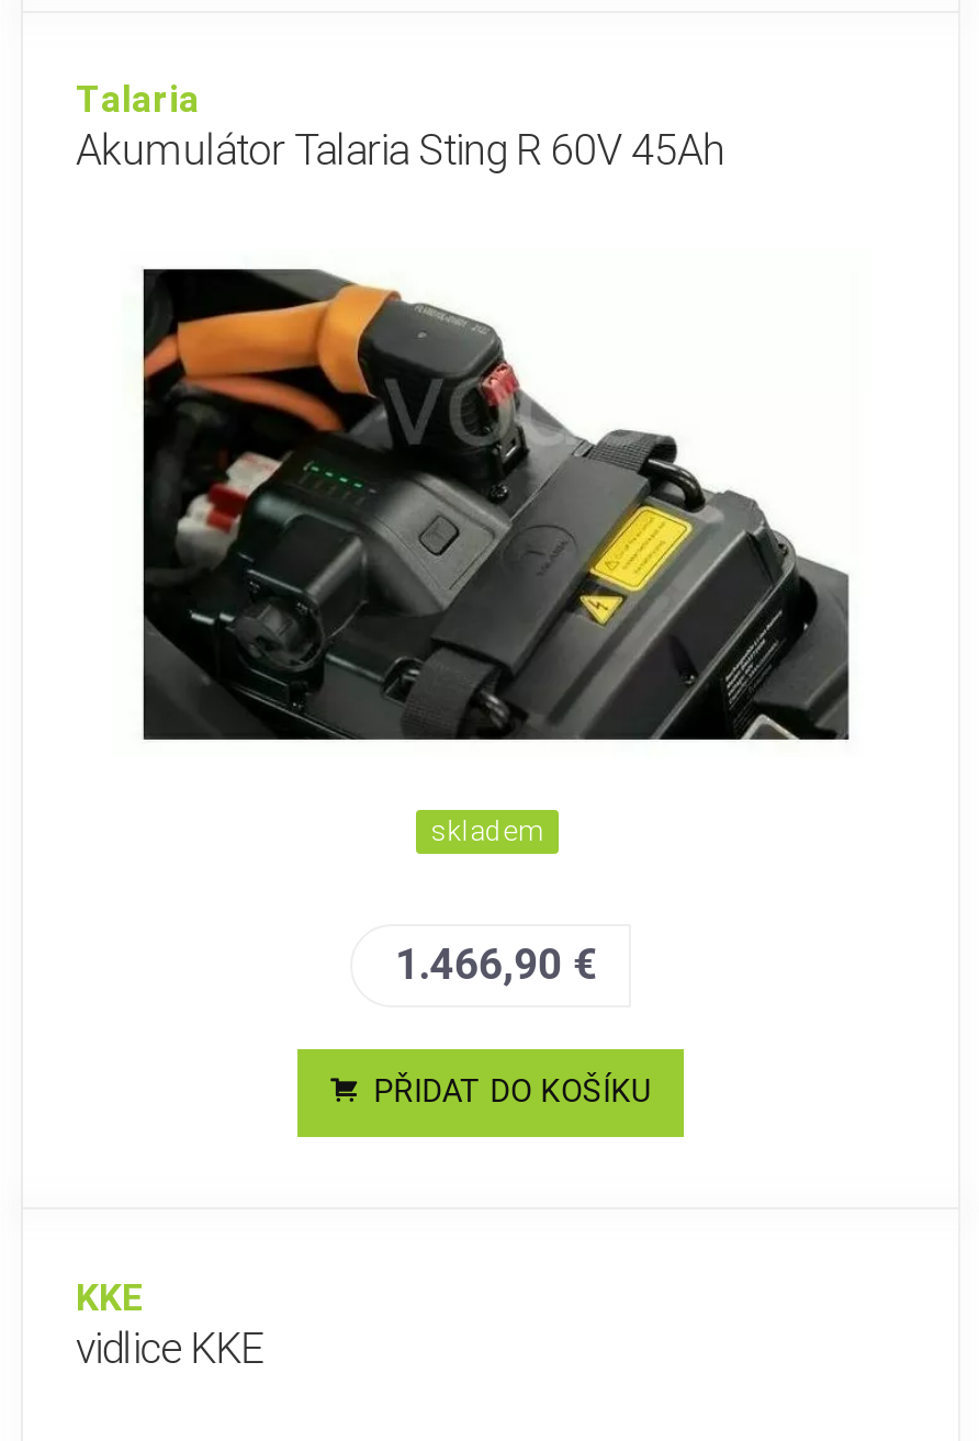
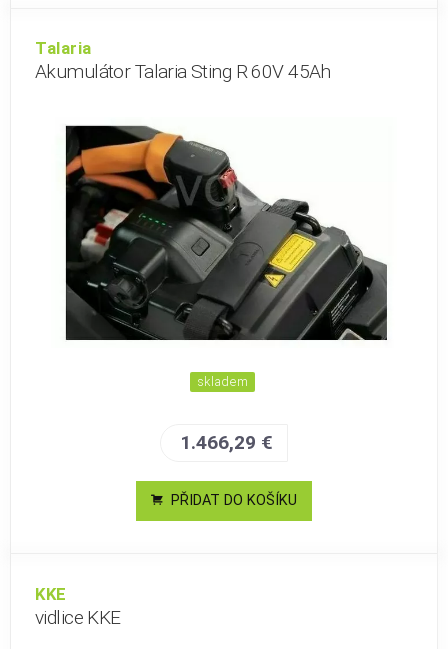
- 1.466,90 €
+ 1.466,29 €
